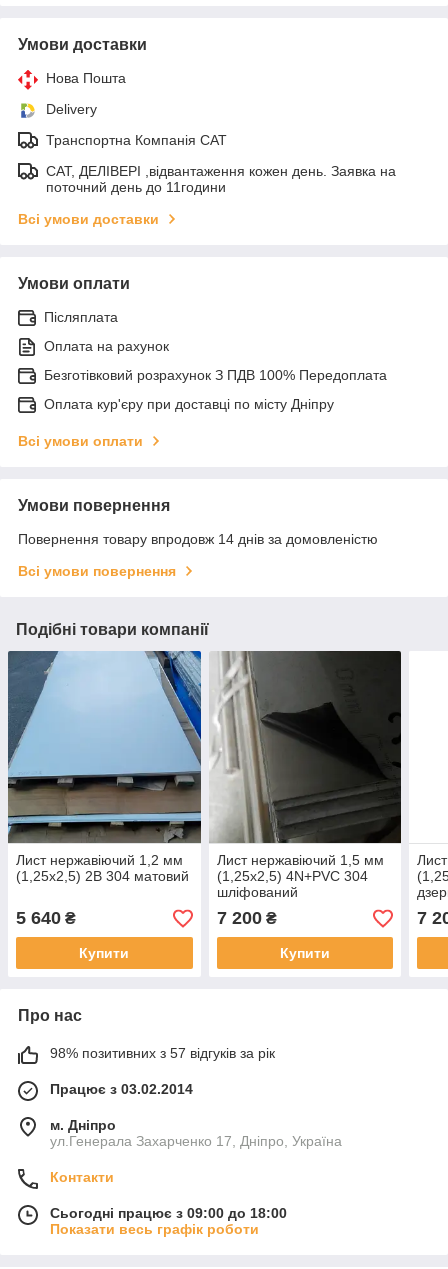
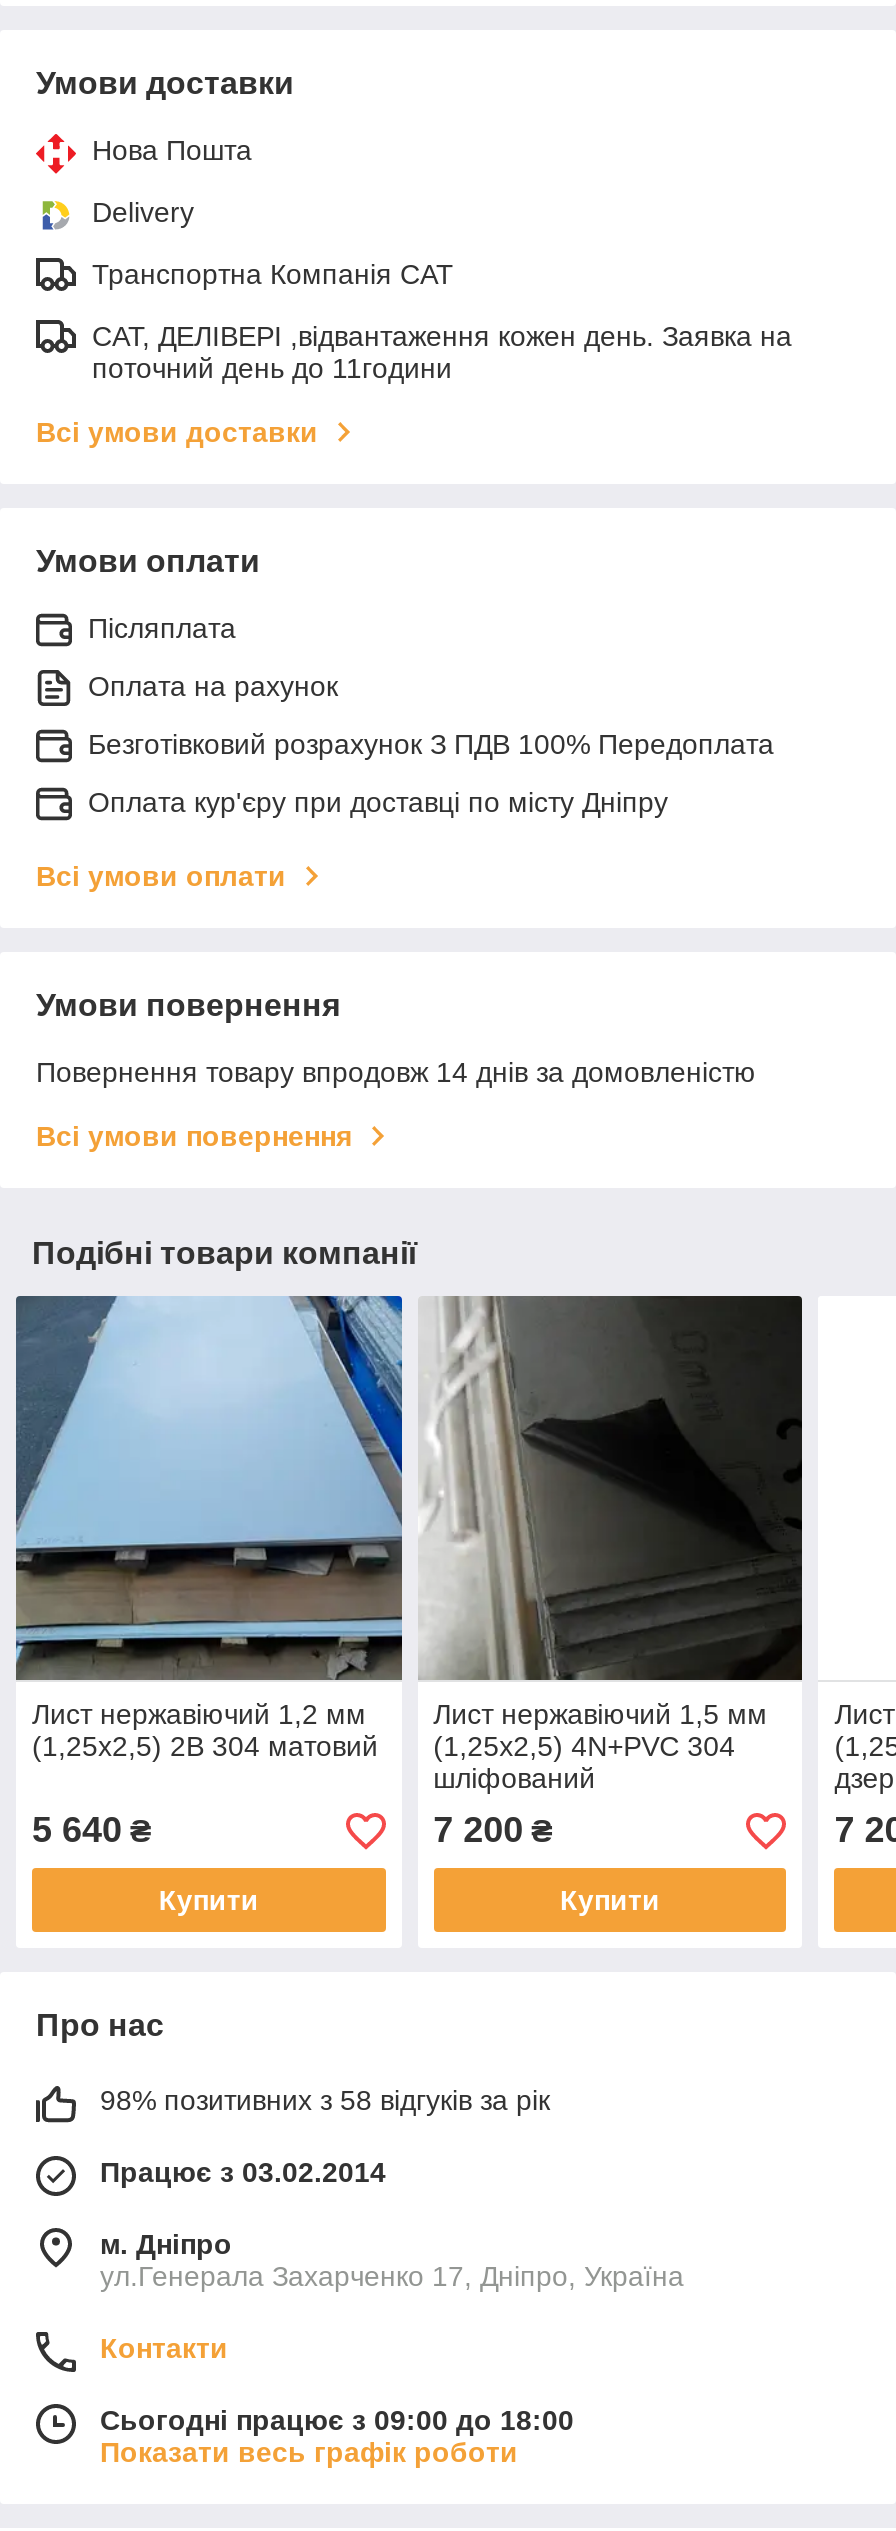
- 98% позитивних з 57 відгуків за рік
+ 98% позитивних з 58 відгуків за рік
